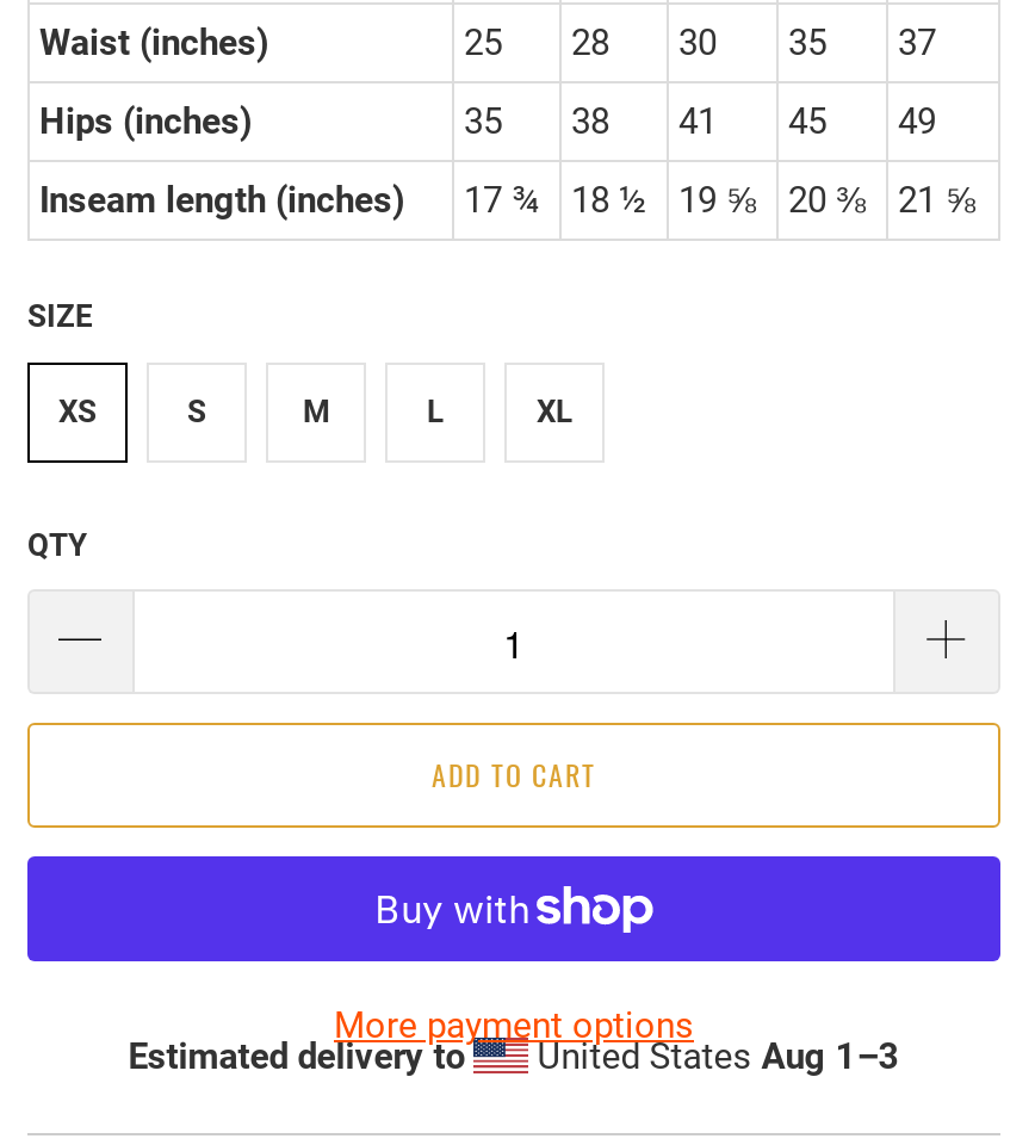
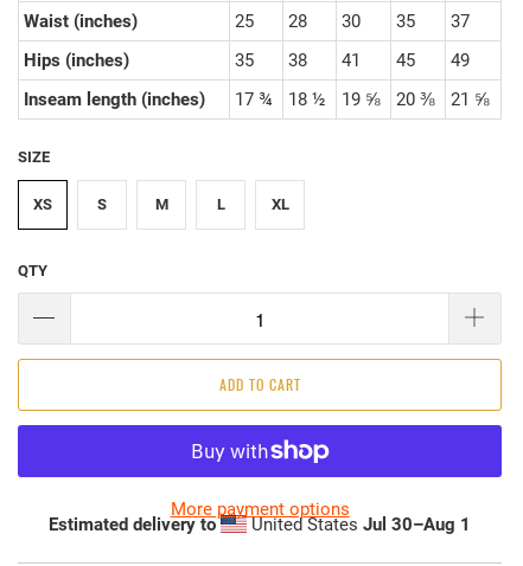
- United States Aug 1–3
+ United States Jul 30–Aug 1
